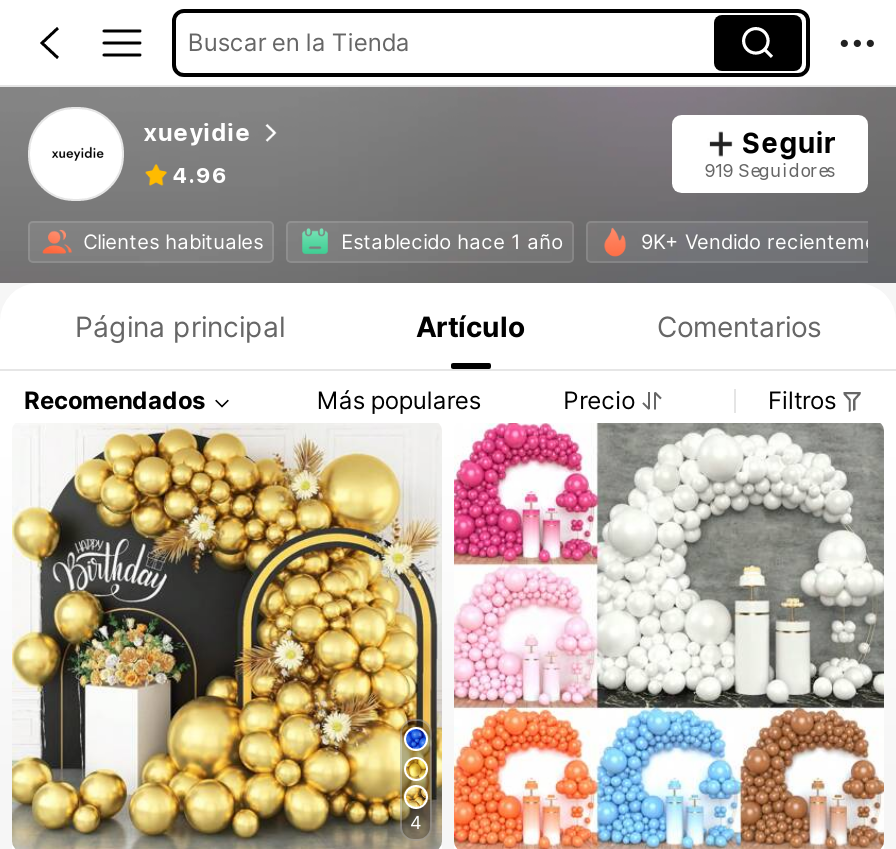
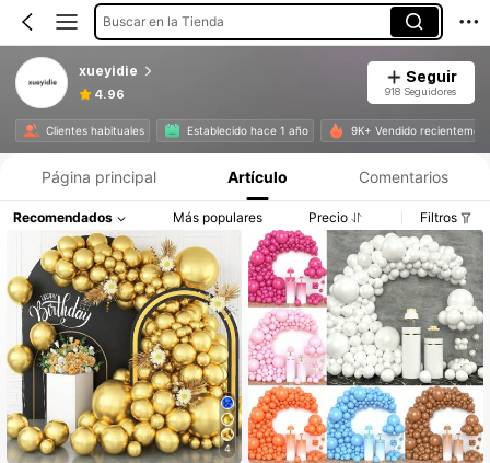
- 919 Seguidores
+ 918 Seguidores
